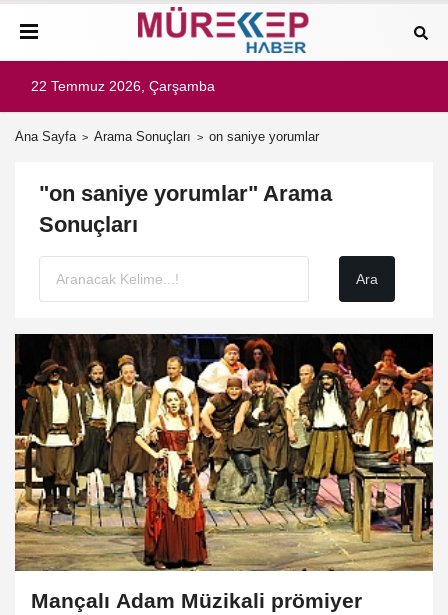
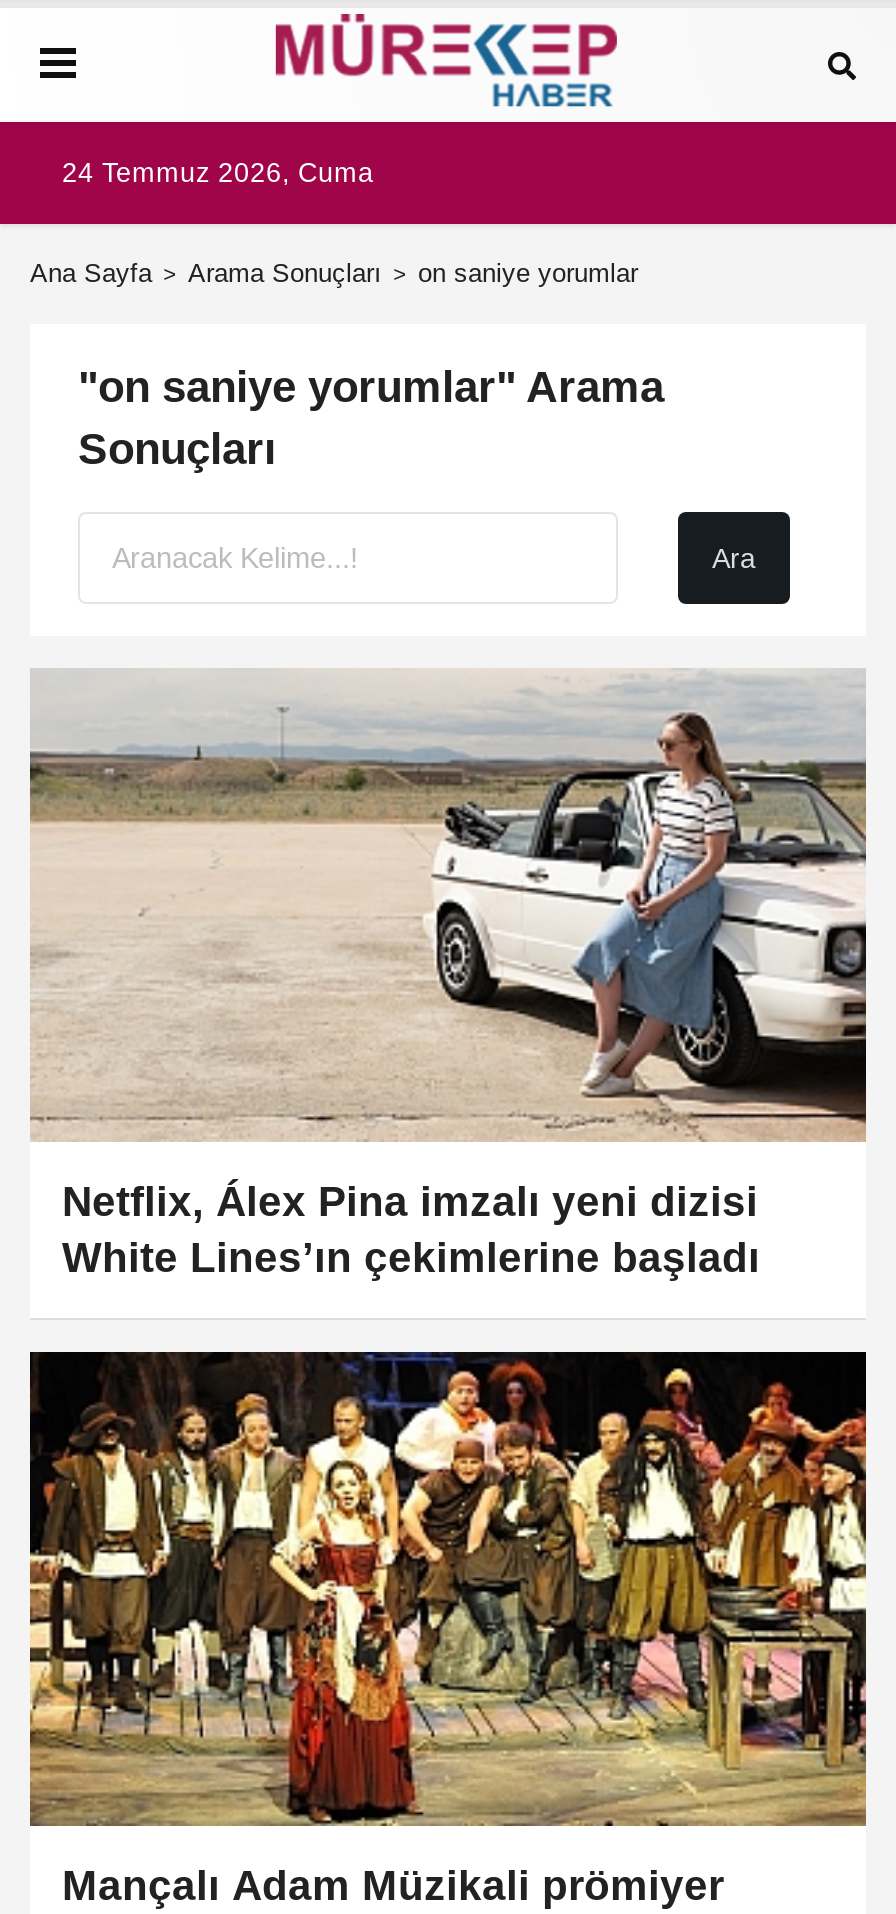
- 22 Temmuz 2026, Çarşamba
+ 24 Temmuz 2026, Cuma

+ [image]
+ Netflix, Álex Pina imzalı yeni dizisi
+ White Lines’ın çekimlerine başladı
